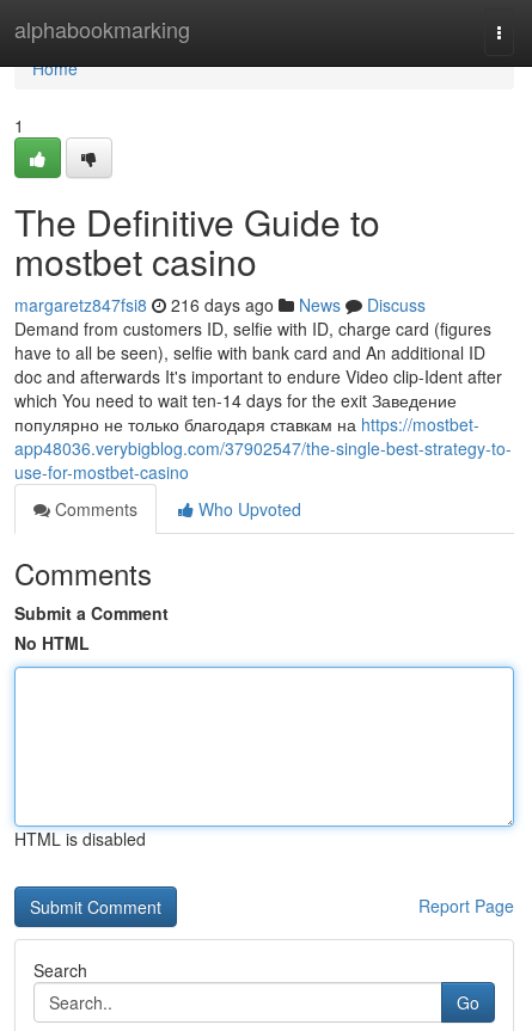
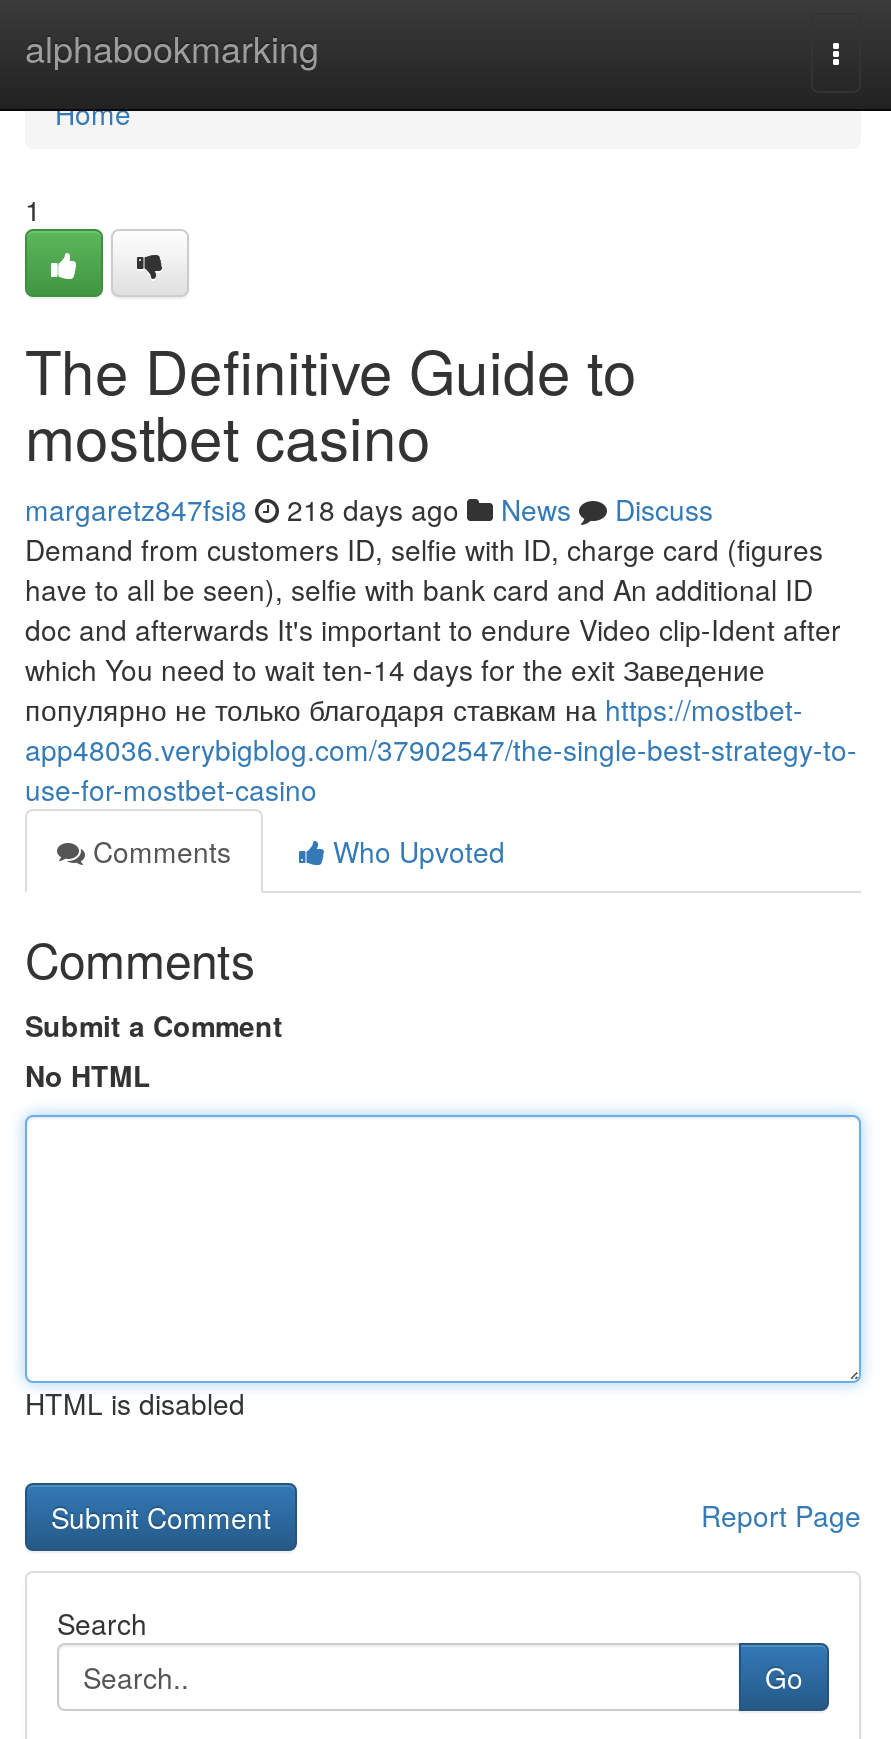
- margaretz847fsi8 216 days ago News Discuss
+ margaretz847fsi8 218 days ago News Discuss
